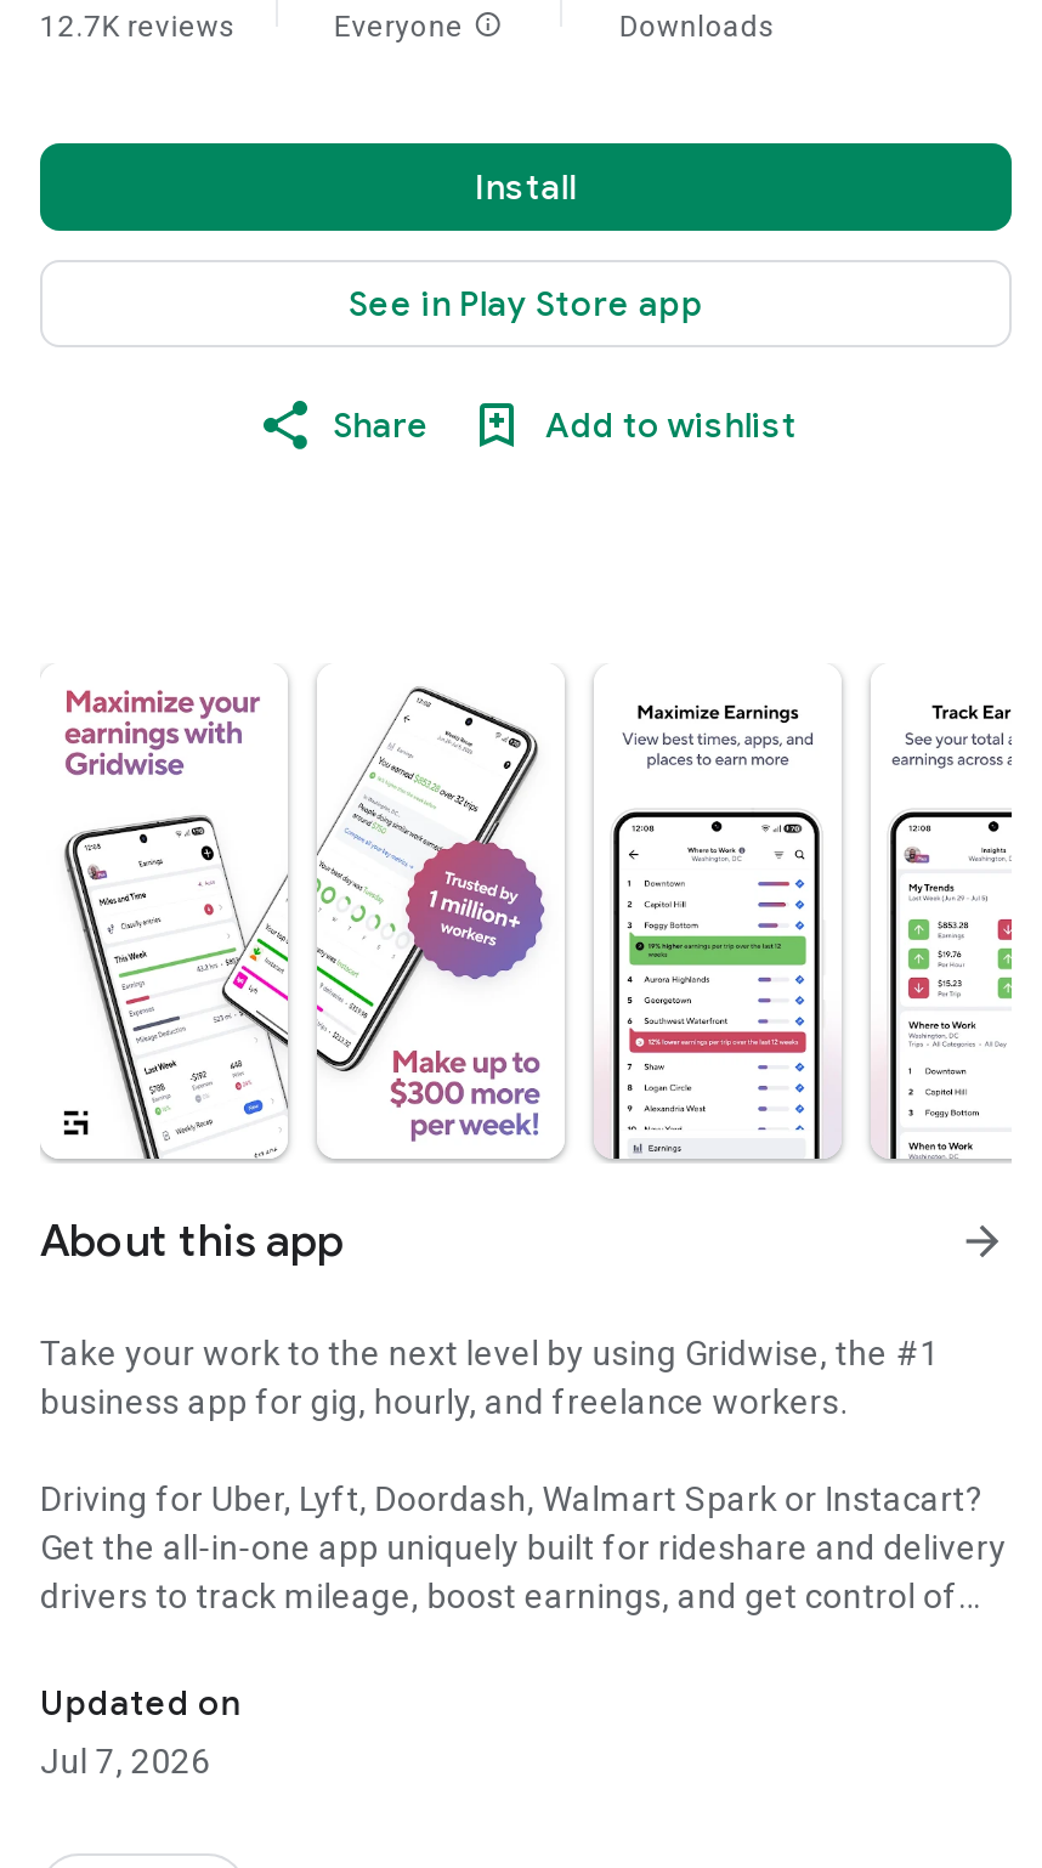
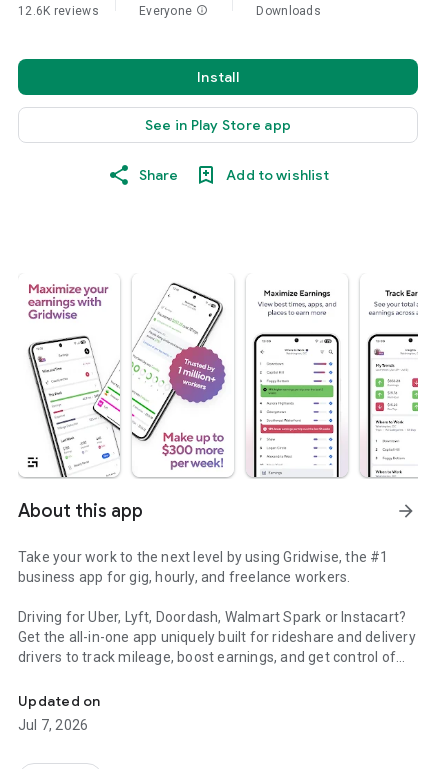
- 12.7K reviews
+ 12.6K reviews
